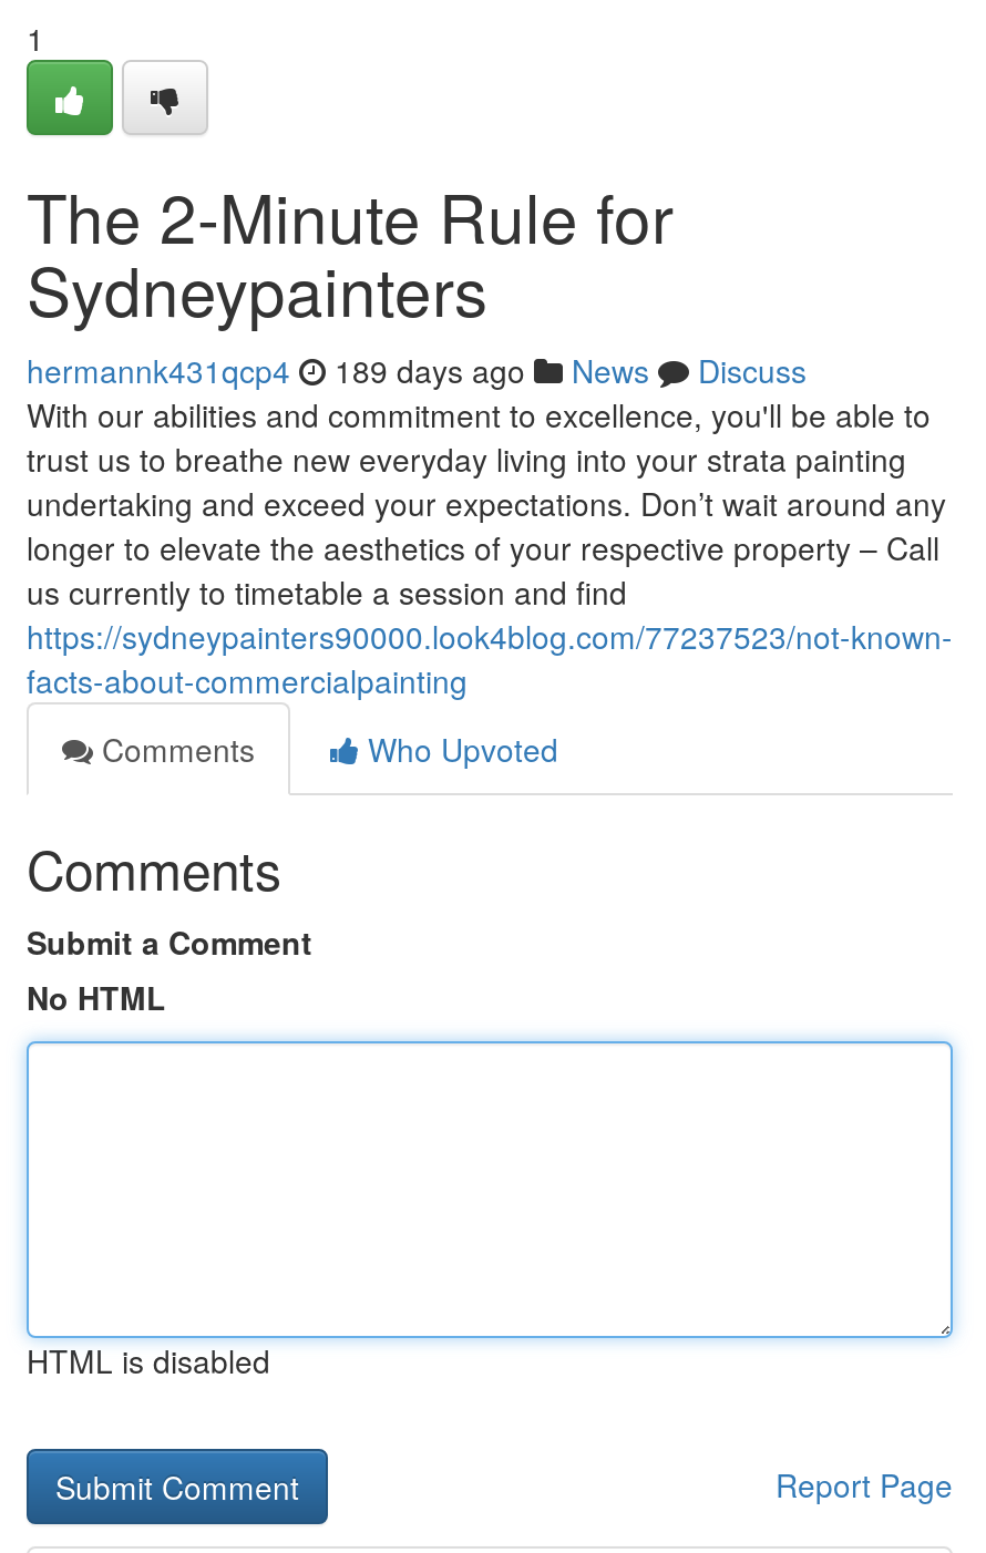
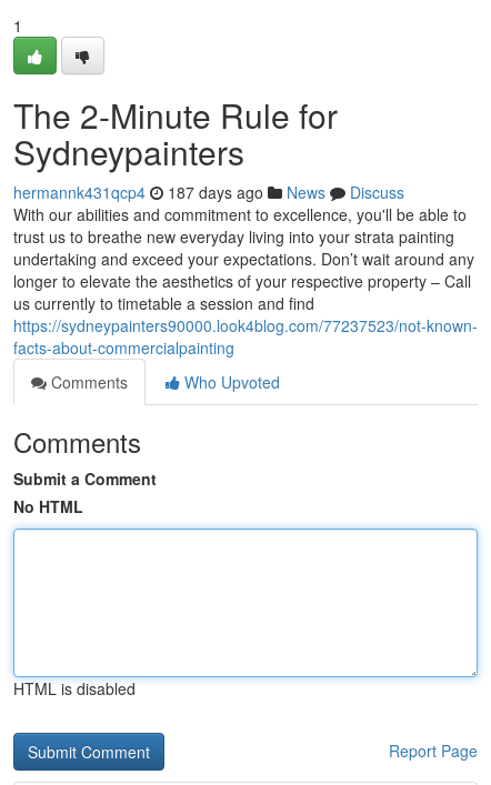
- hermannk431qcp4 189 days ago News Discuss
+ hermannk431qcp4 187 days ago News Discuss
